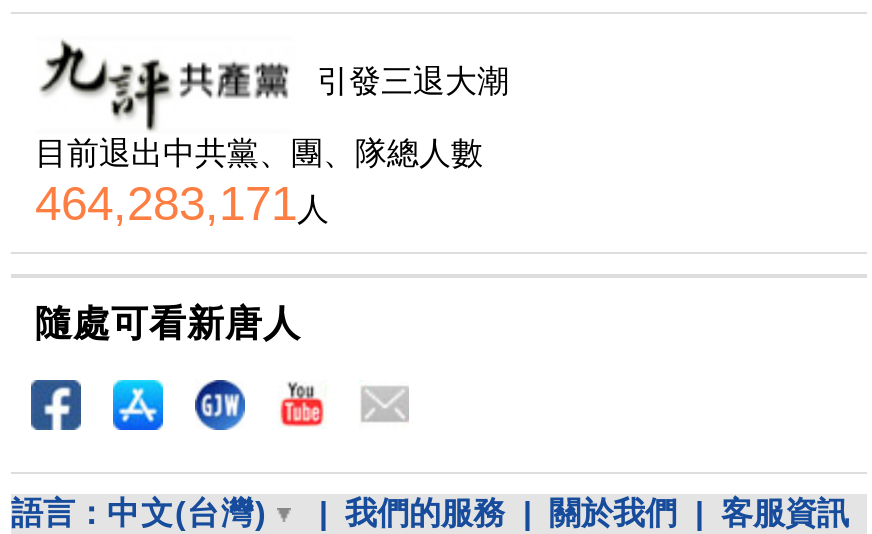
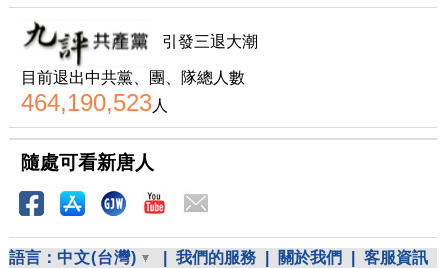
- 464,283,171人
+ 464,190,523人
